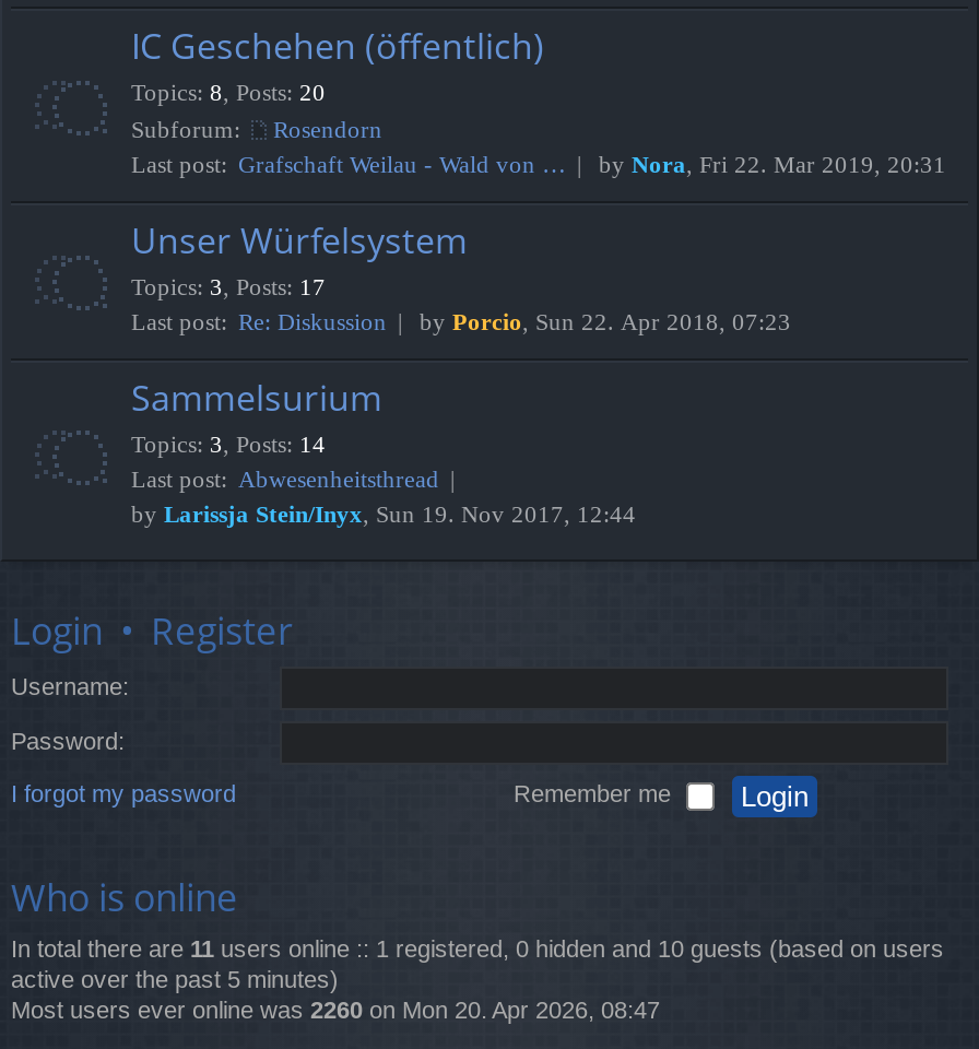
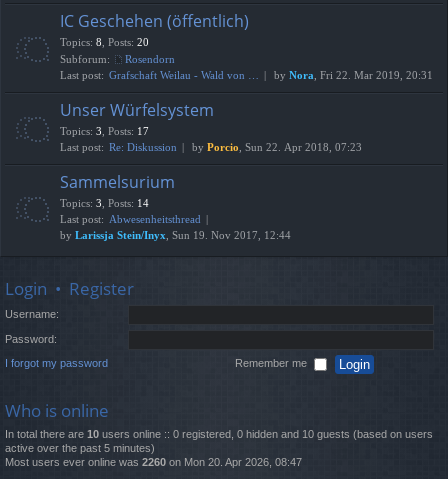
- In total there are 11 users online :: 1 registered, 0 hidden and 10 guests (based on users
+ In total there are 10 users online :: 0 registered, 0 hidden and 10 guests (based on users
